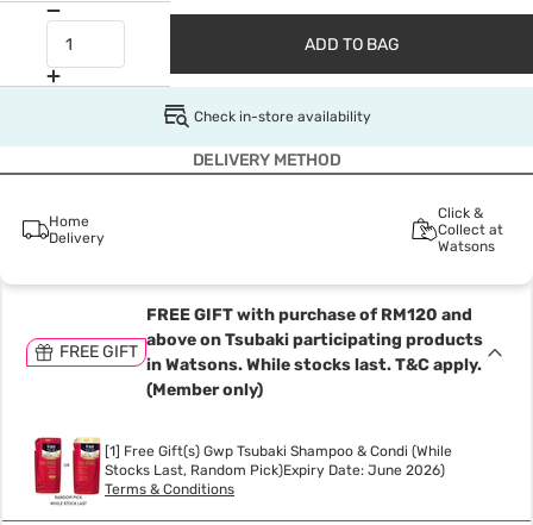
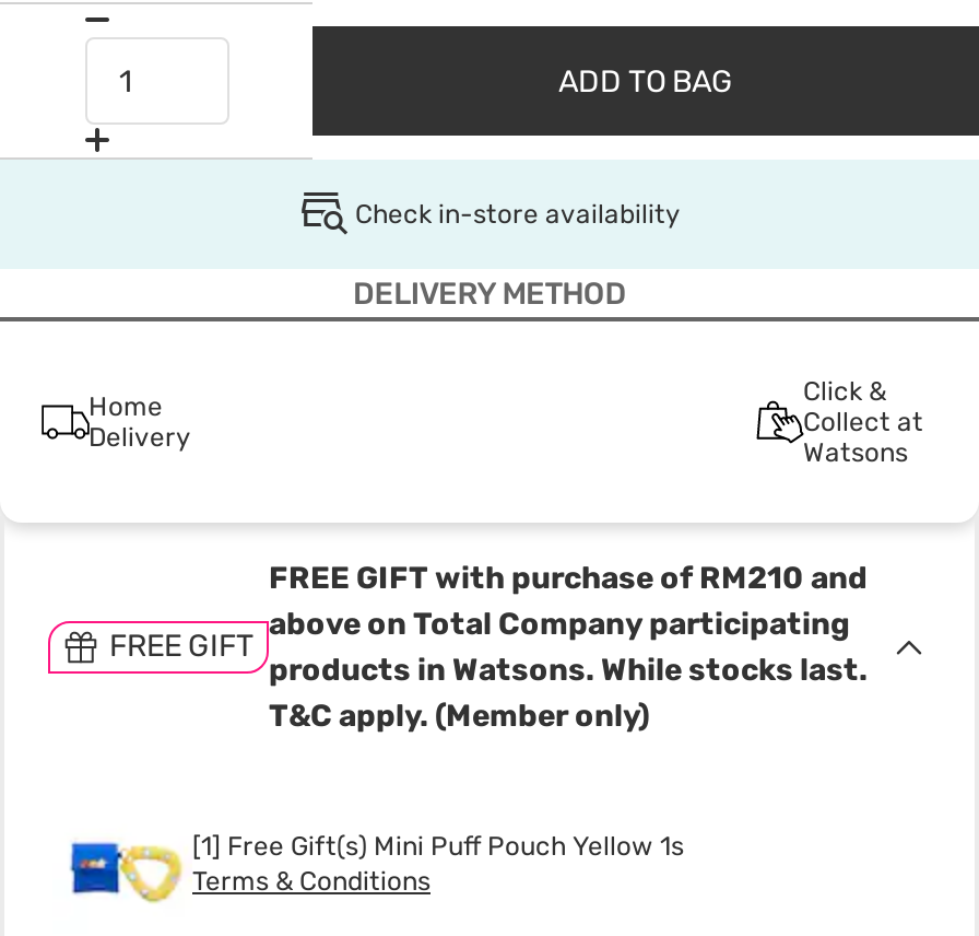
- FREE GIFT with purchase of RM120 and
- above on Tsubaki participating products
- in Watsons. While stocks last. T&C apply.
- (Member only)
+ FREE GIFT with purchase of RM210 and
+ above on Total Company participating
+ products in Watsons. While stocks last.
+ T&C apply. (Member only)

- [image]
- [1] Free Gift(s) Gwp Tsubaki Shampoo & Condi (While
- Stocks Last, Random Pick)Expiry Date: June 2026)
+ [image]
+ [1] Free Gift(s) Mini Puff Pouch Yellow 1s
